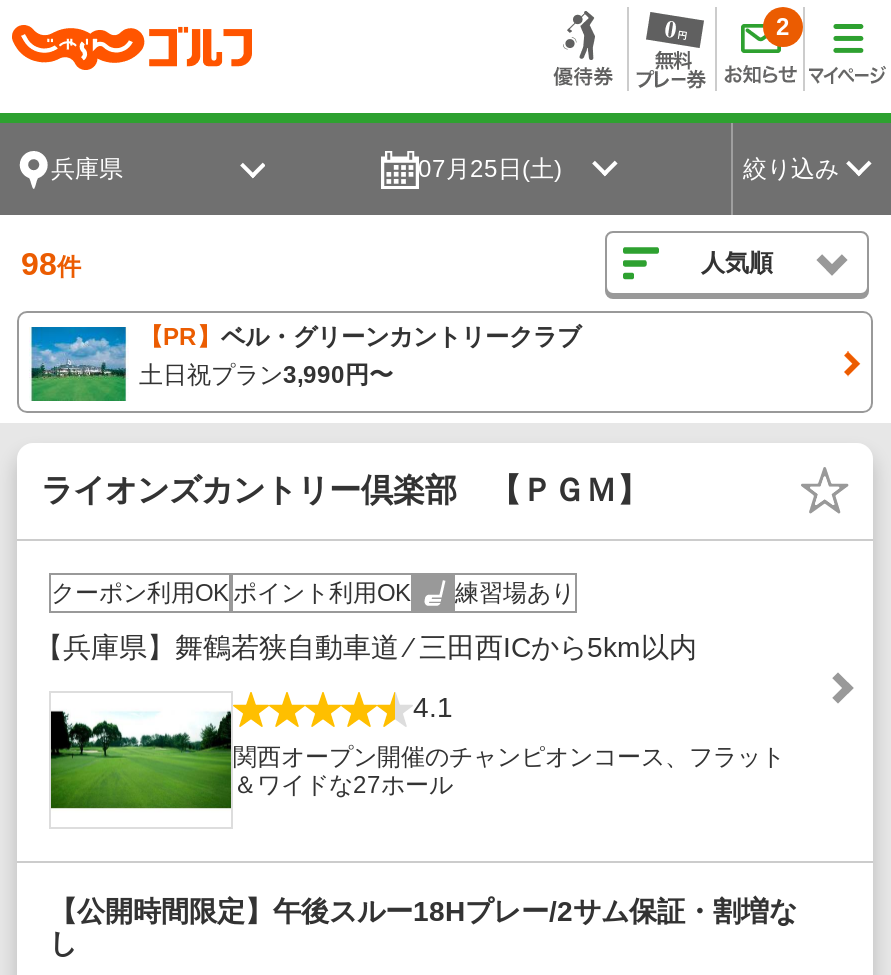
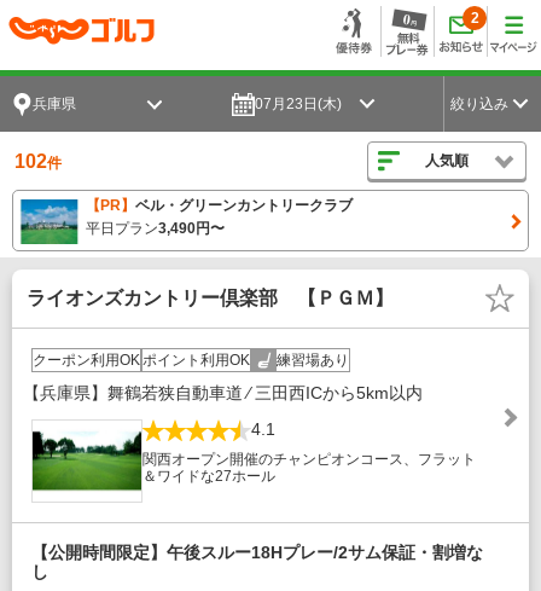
- 07月25日(土)
+ 07月23日(木)

- 98件
+ 102件

- 土日祝プラン3,990円〜
+ 平日プラン3,490円〜
